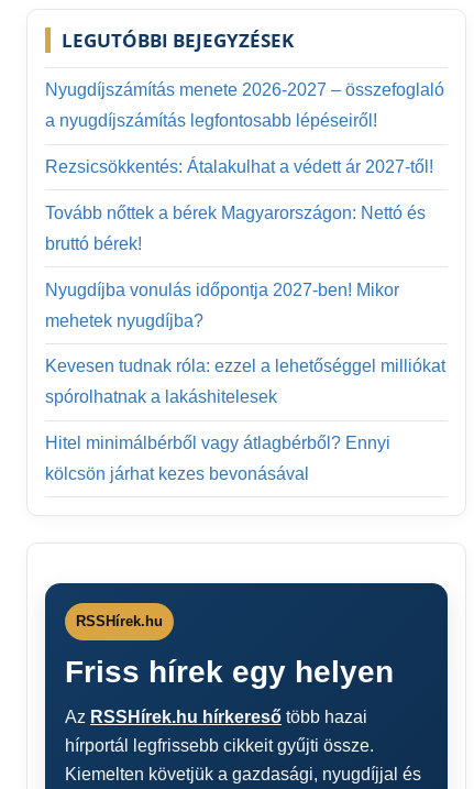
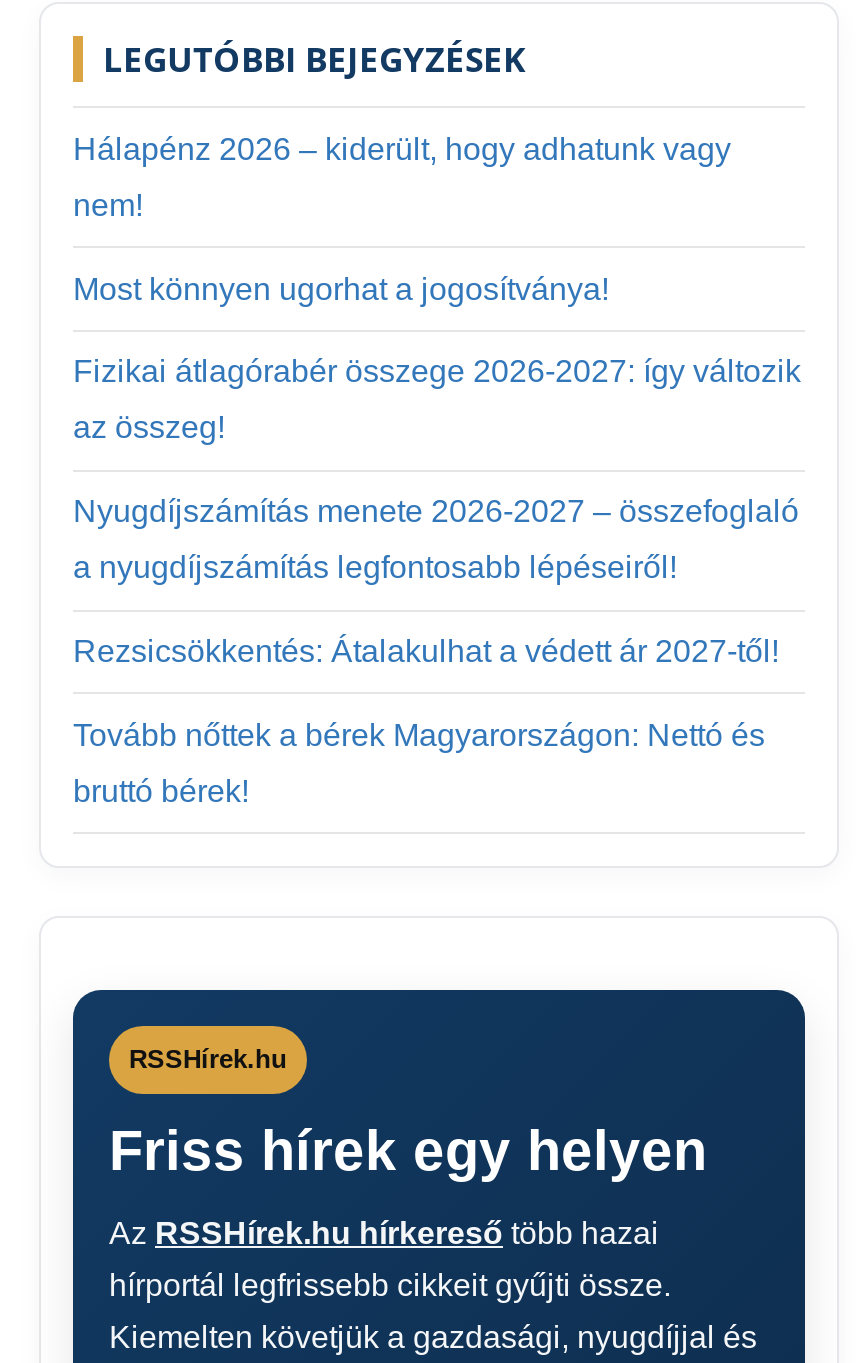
+ Hálapénz 2026 – kiderült, hogy adhatunk vagy
+ nem!
+ Most könnyen ugorhat a jogosítványa!
+ Fizikai átlagórabér összege 2026-2027: így változik
+ az összeg!

moved down: Nyugdíjszámítás menete 2026-2027 – összefoglaló | a nyugdíjszámítás legfontosabb lépéseiről! | Rezsicsökkentés: Átalakulhat a védett ár 2027-től! | Tovább nőttek a bérek Magyarországon: Nettó és | bruttó bérek!

- Nyugdíjba vonulás időpontja 2027-ben! Mikor
- mehetek nyugdíjba?
- Kevesen tudnak róla: ezzel a lehetőséggel milliókat
- spórolhatnak a lakáshitelesek
- Hitel minimálbérből vagy átlagbérből? Ennyi
- kölcsön járhat kezes bevonásával
